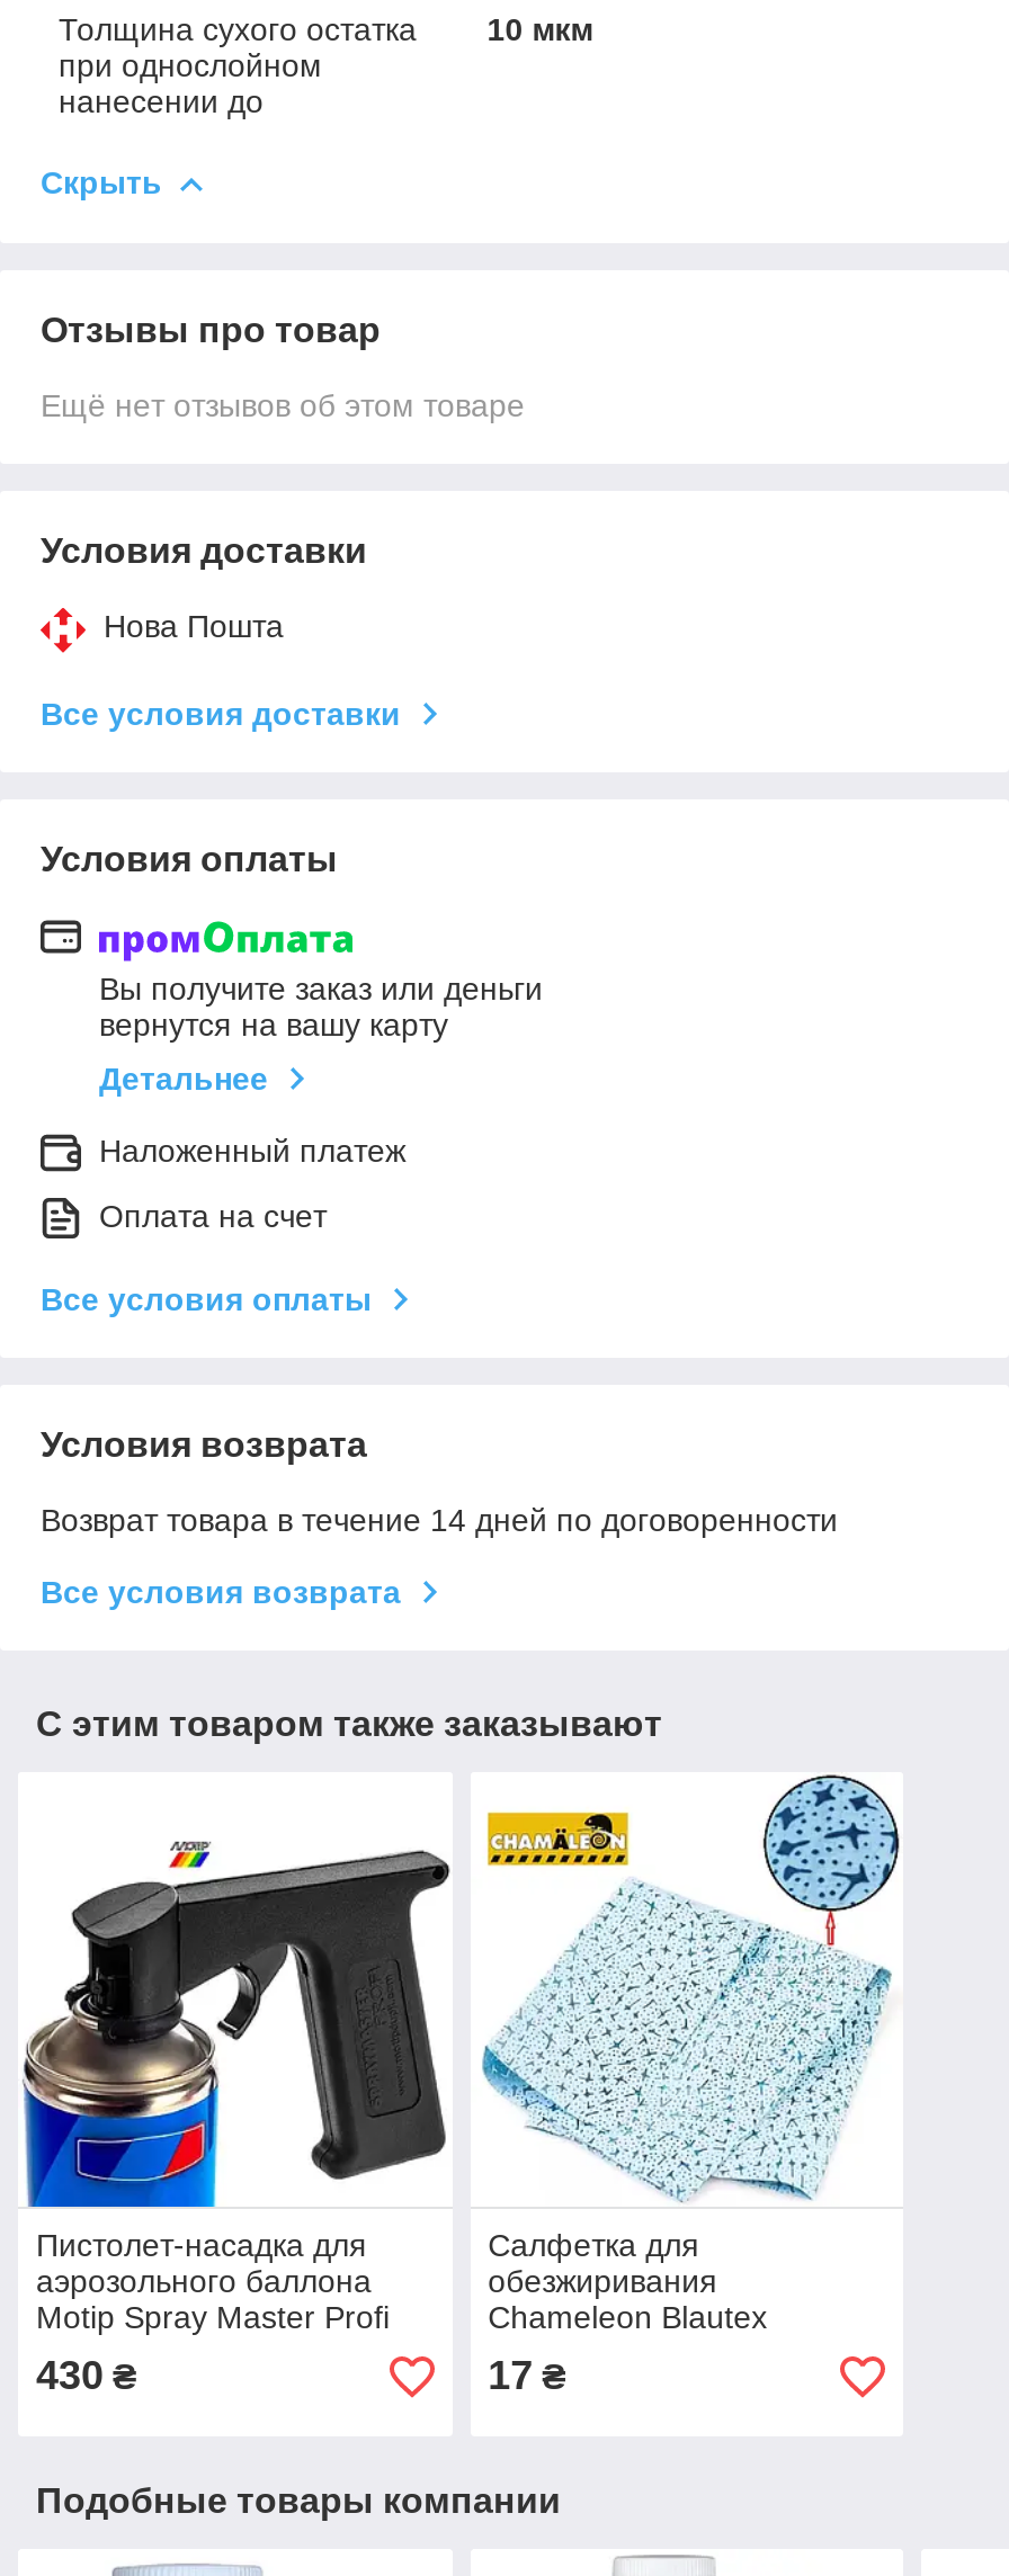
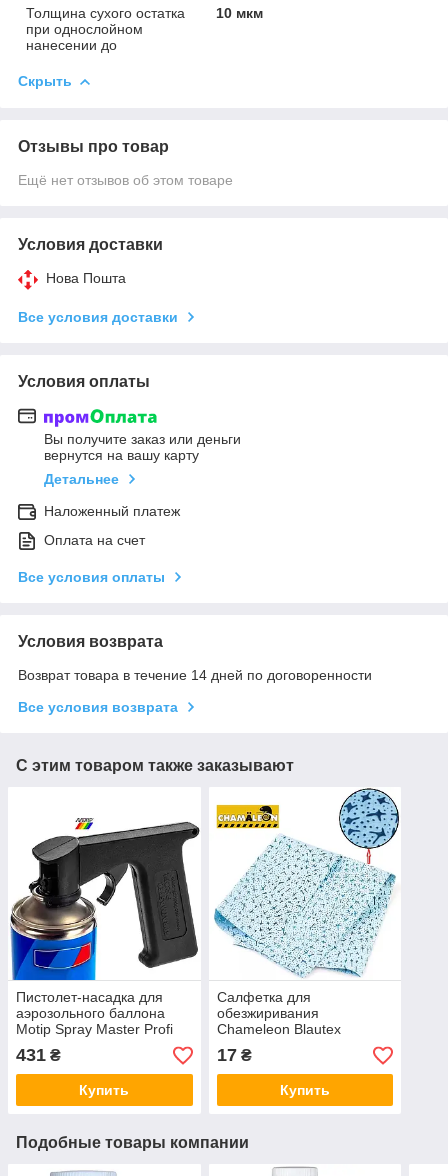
- 430 ₴
+ 431 ₴
+ Купить

+ Купить
